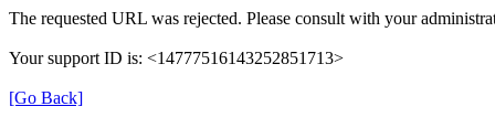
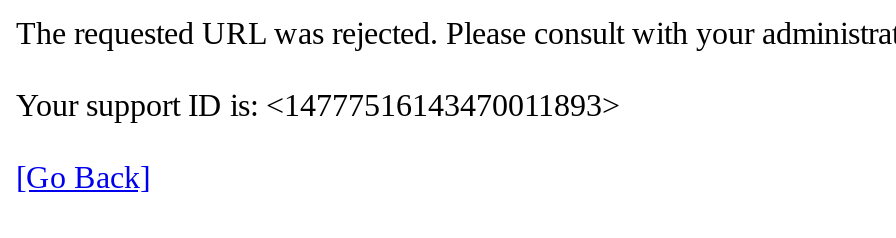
- Your support ID is: <14777516143252851713>
+ Your support ID is: <14777516143470011893>
